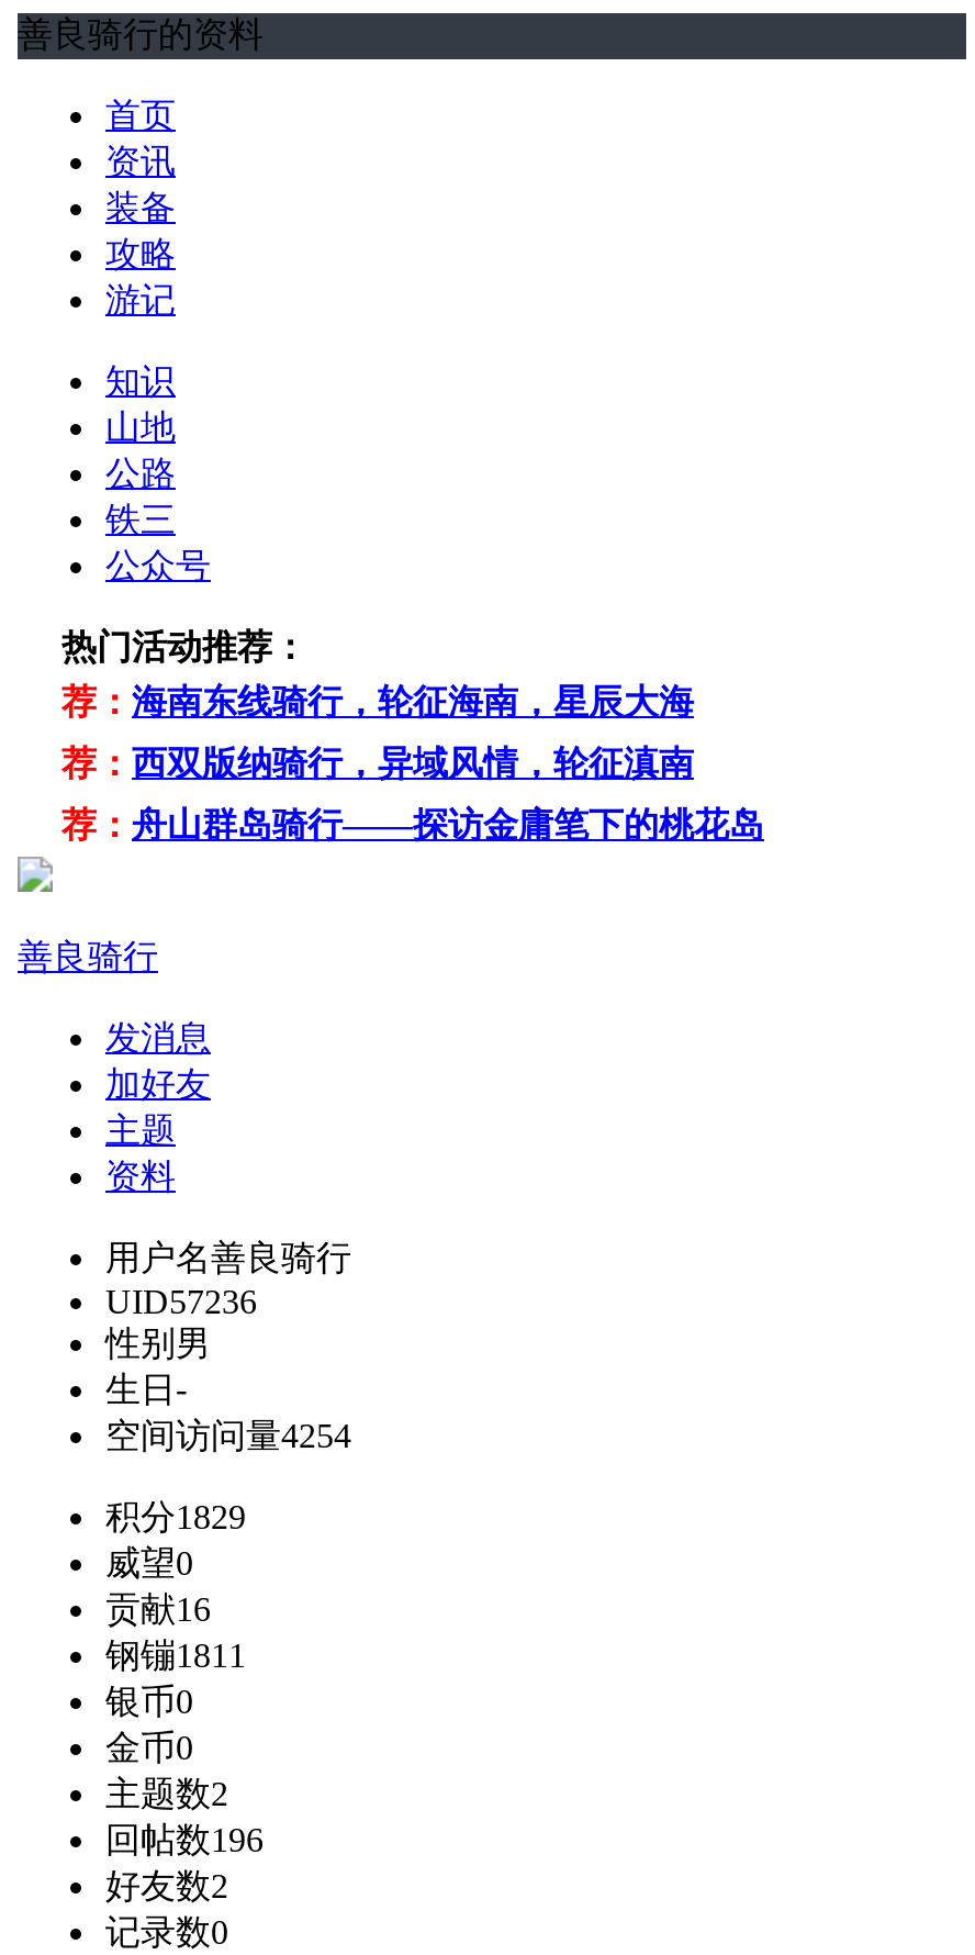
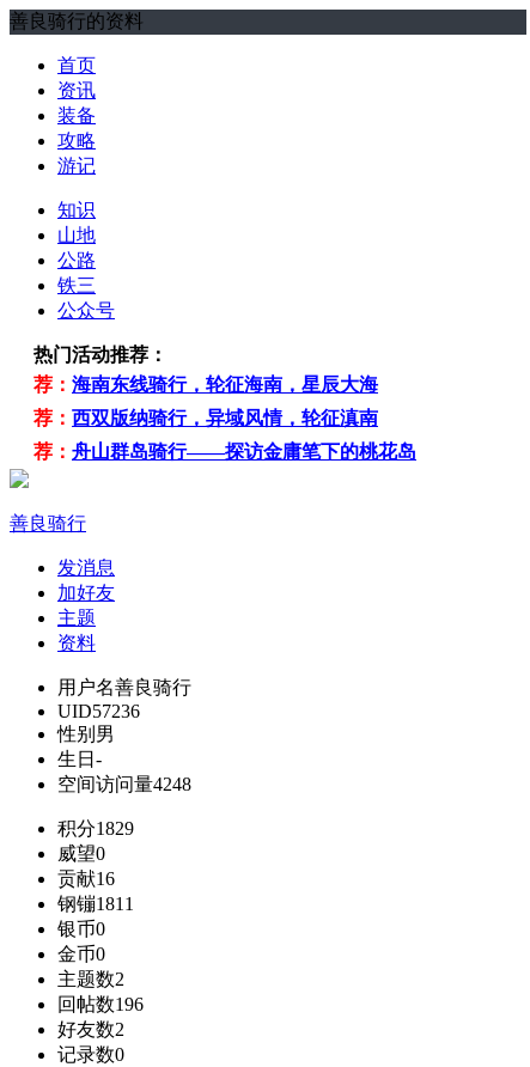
- 空间访问量4254
+ 空间访问量4248
